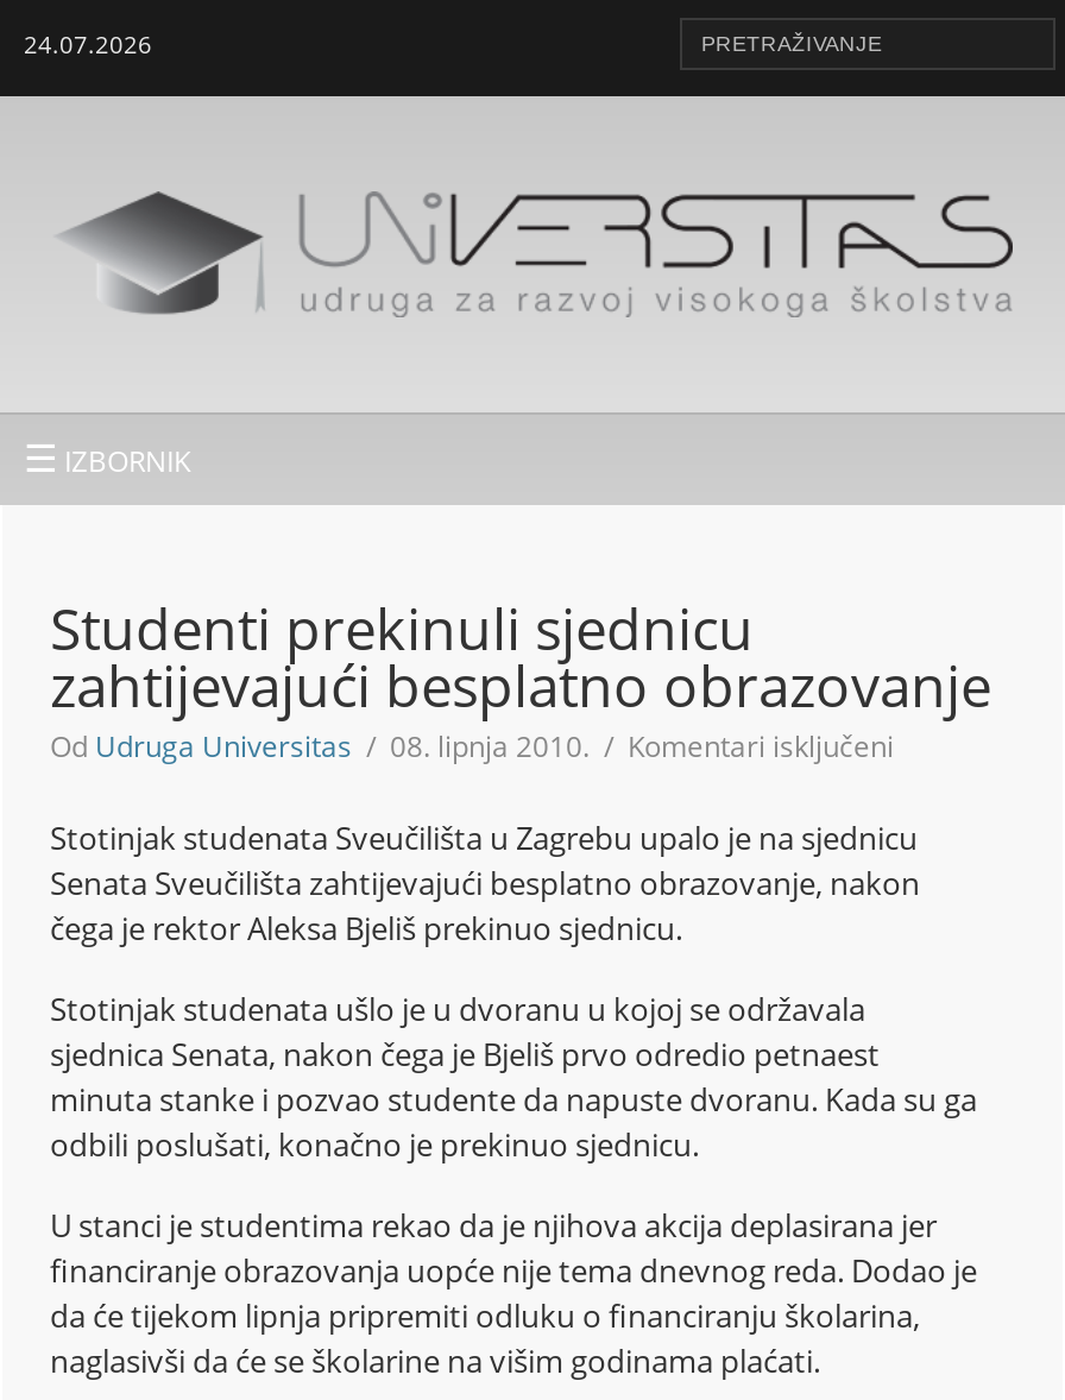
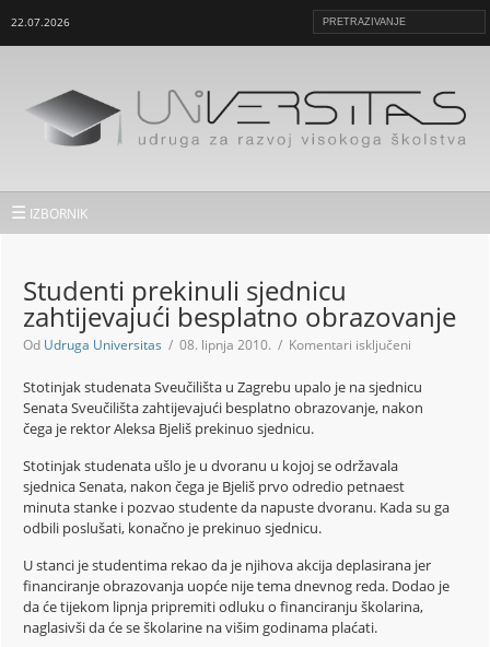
- 24.07.2026
+ 22.07.2026
